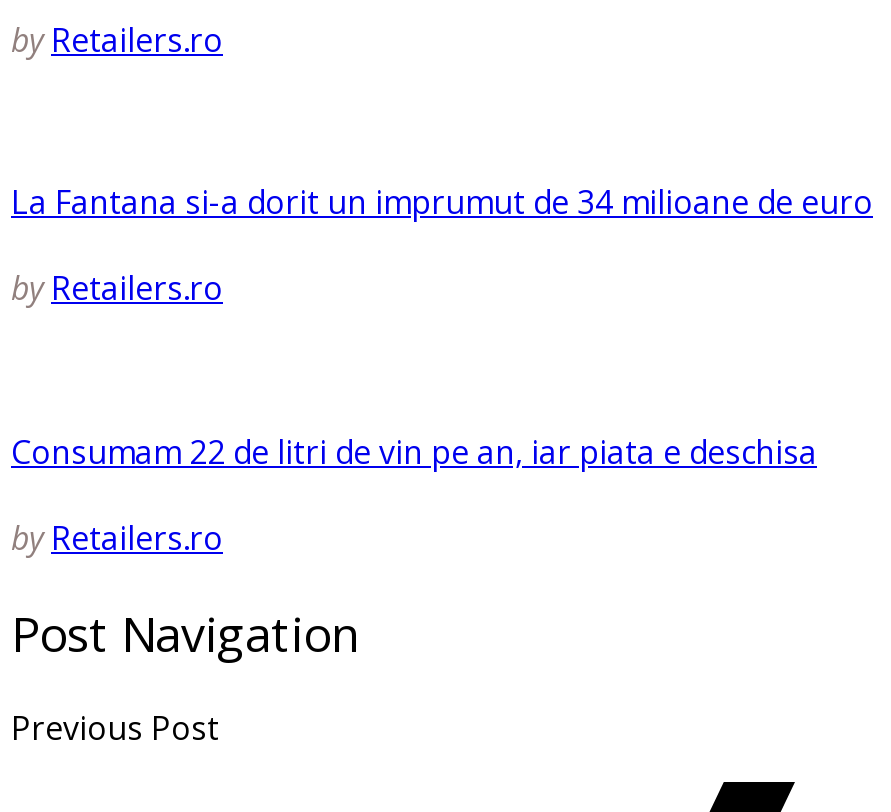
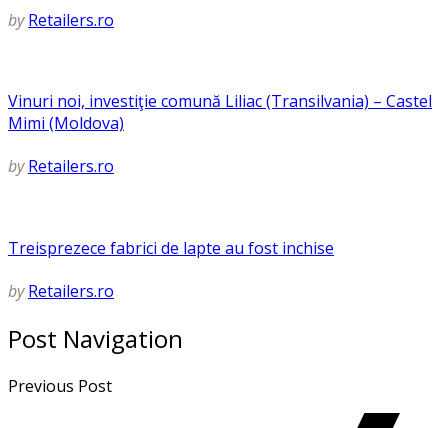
- La Fantana si-a dorit un imprumut de 34 milioane de euro
+ Vinuri noi, investiţie comună Liliac (Transilvania) – Castel
+ Mimi (Moldova)

- Consumam 22 de litri de vin pe an, iar piata e deschisa
+ Treisprezece fabrici de lapte au fost inchise
